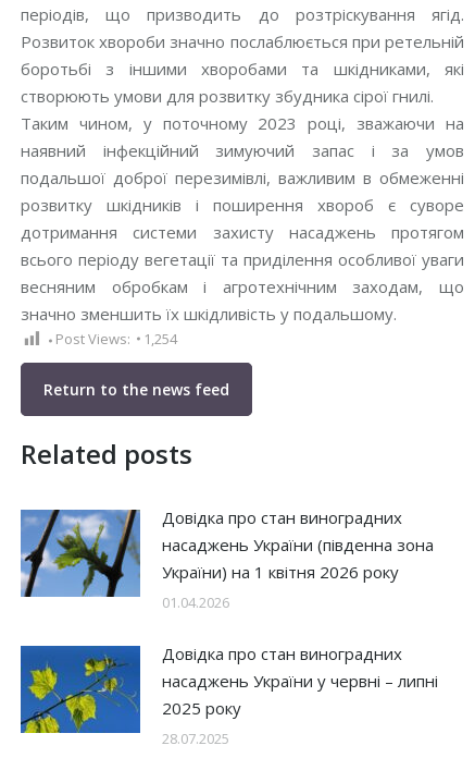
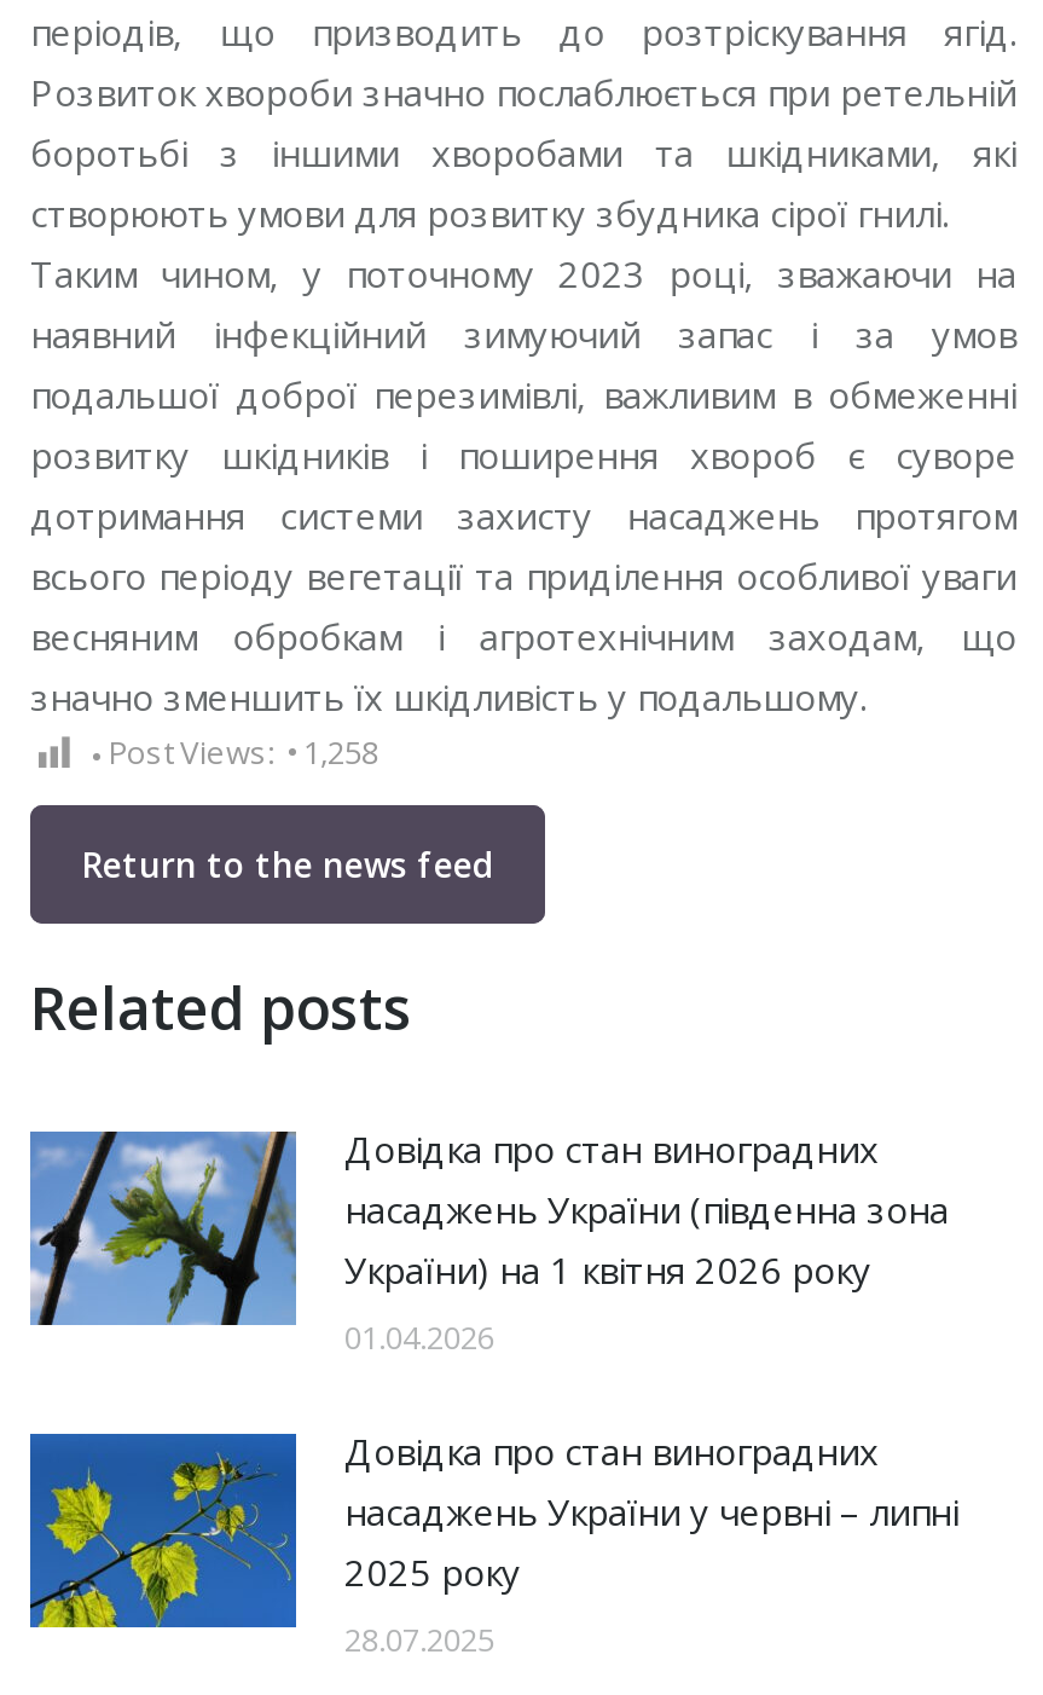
- Post Views: 1,254
+ Post Views: 1,258
